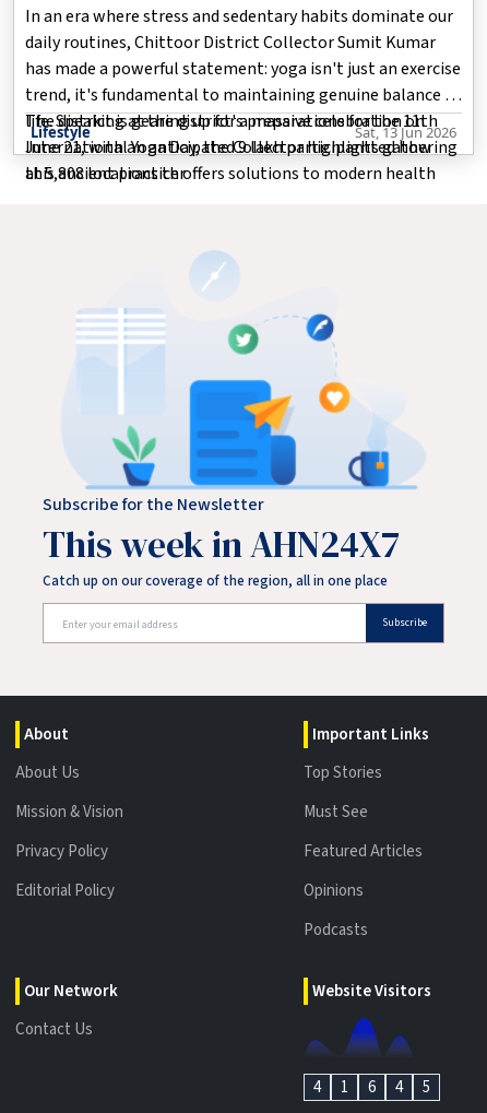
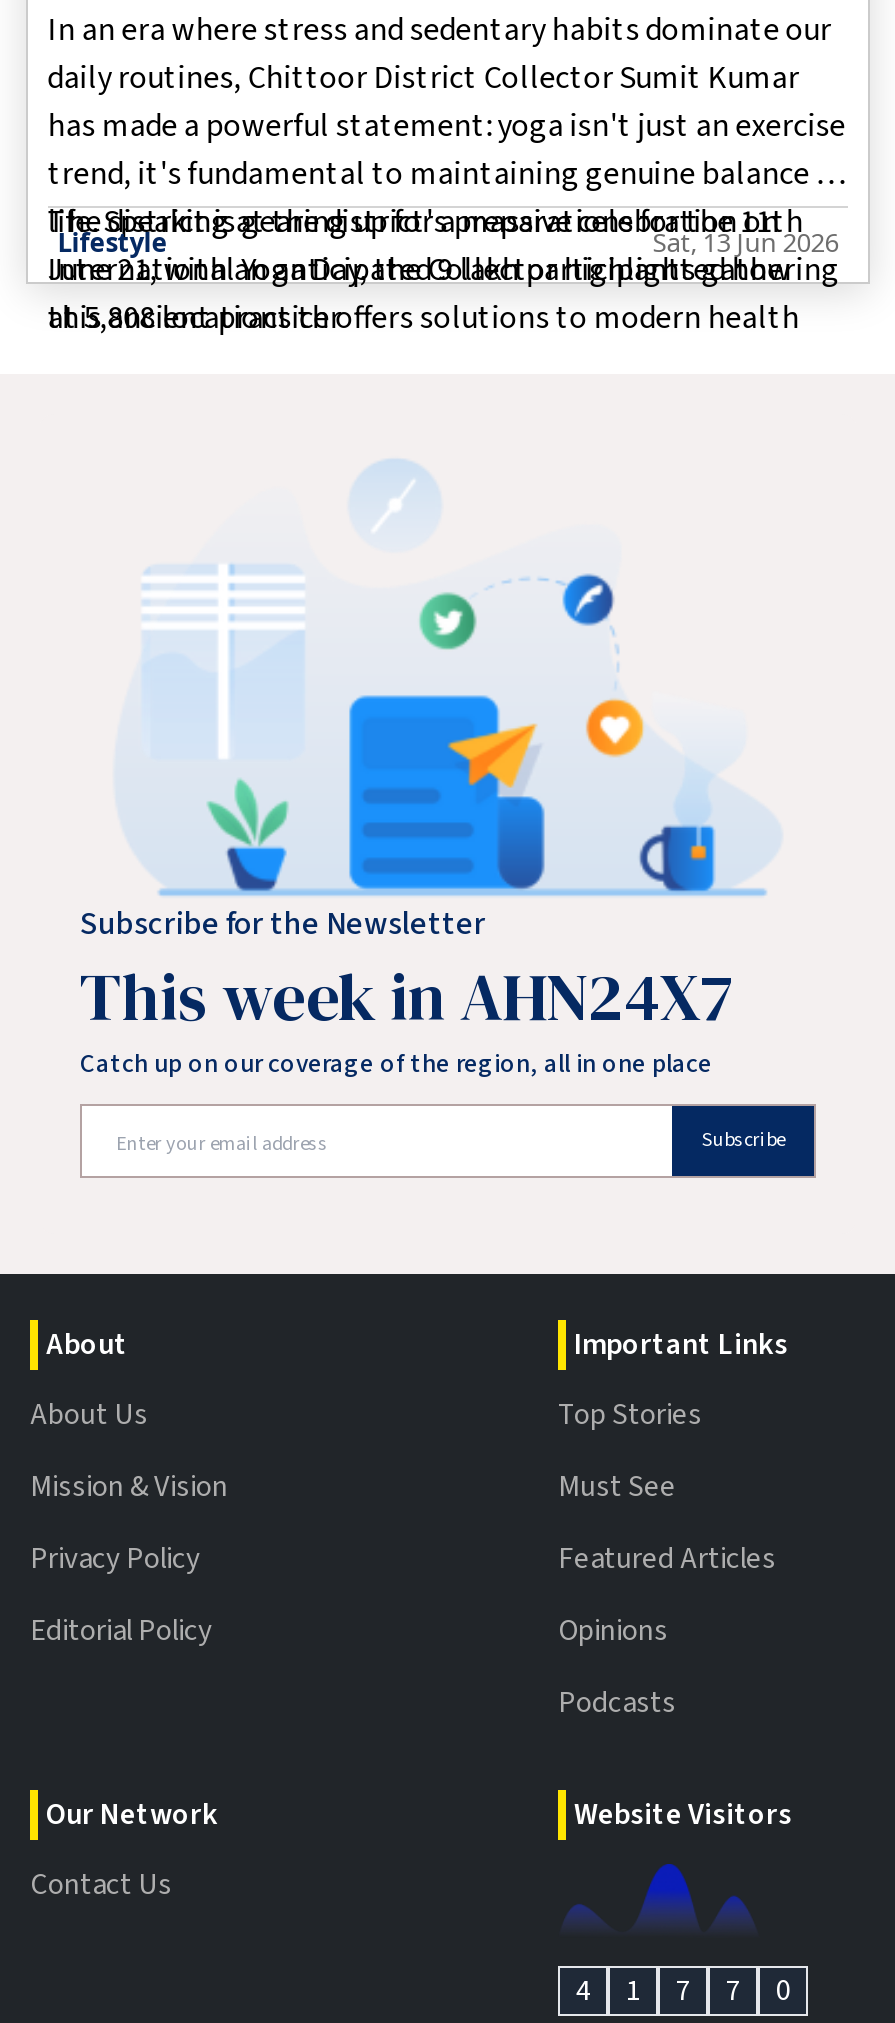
- 6
+ 7

- 4
+ 7

- 5
+ 0
